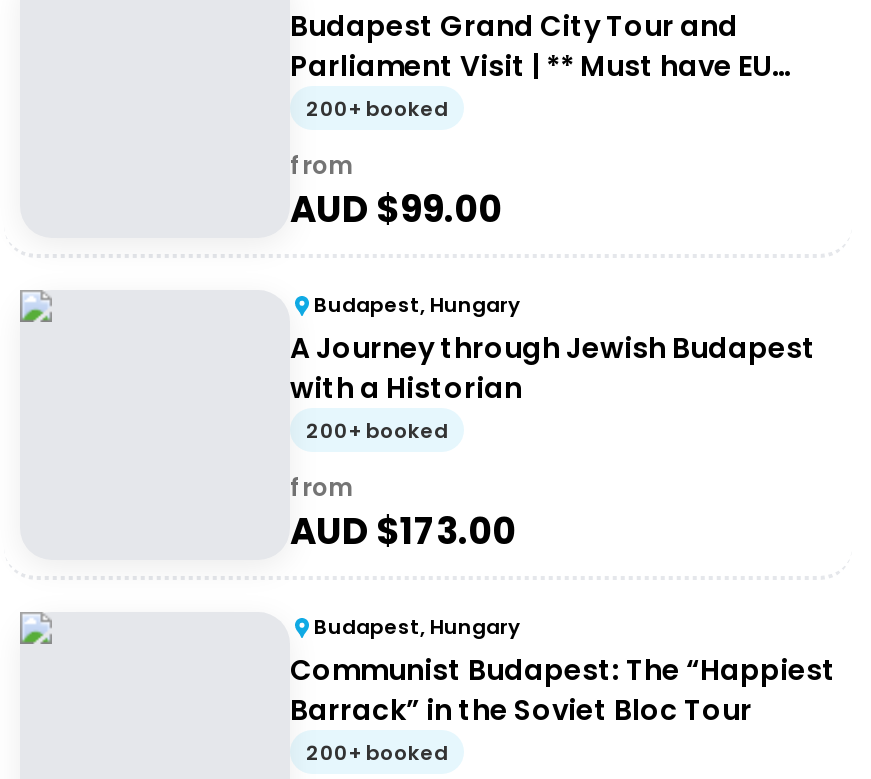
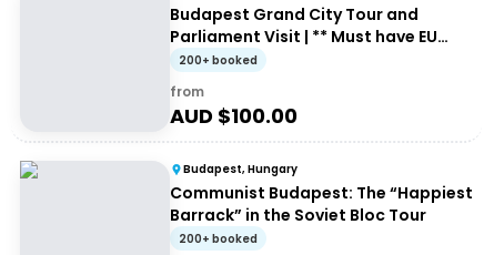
- AUD $99.00
- Budapest, Hungary
- A Journey through Jewish Budapest
- with a Historian
- 200+ booked
- from
- AUD $173.00
+ AUD $100.00
